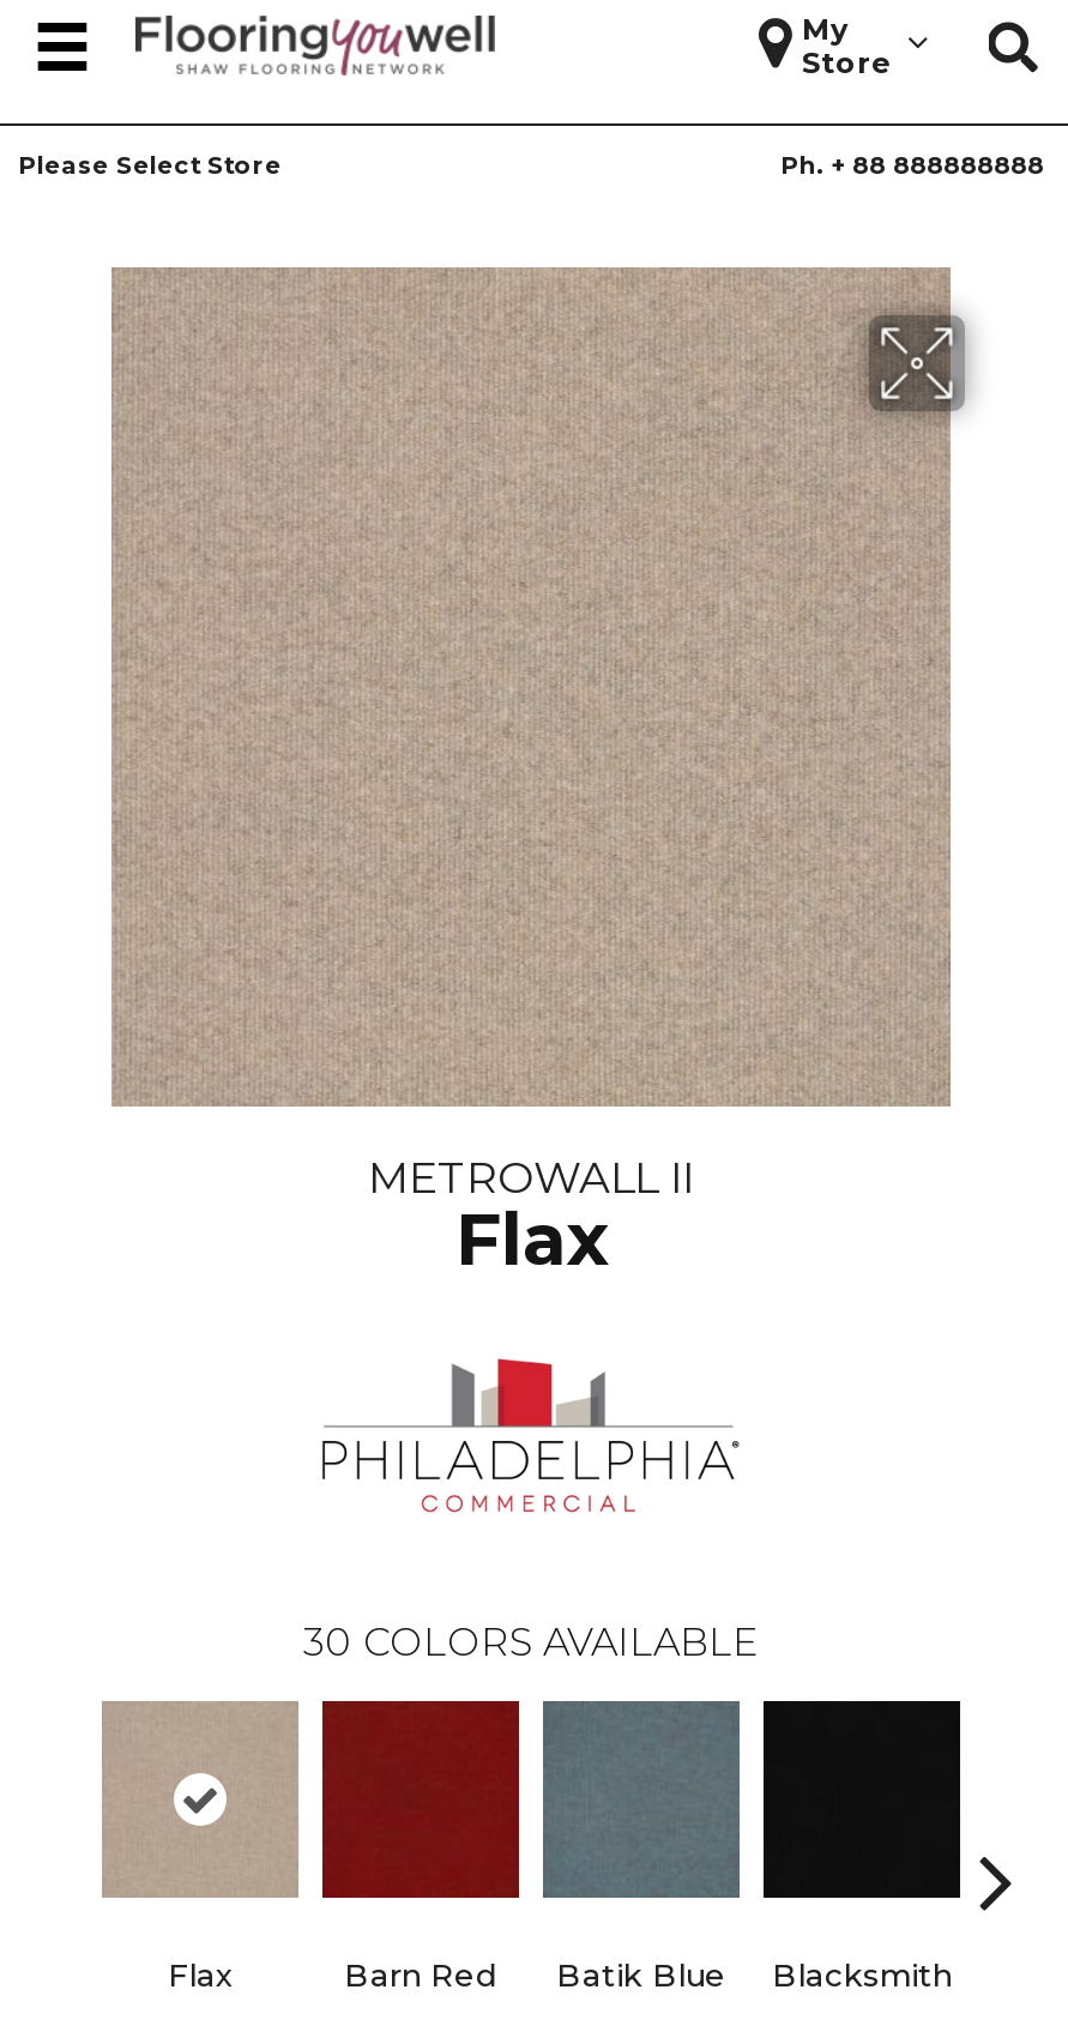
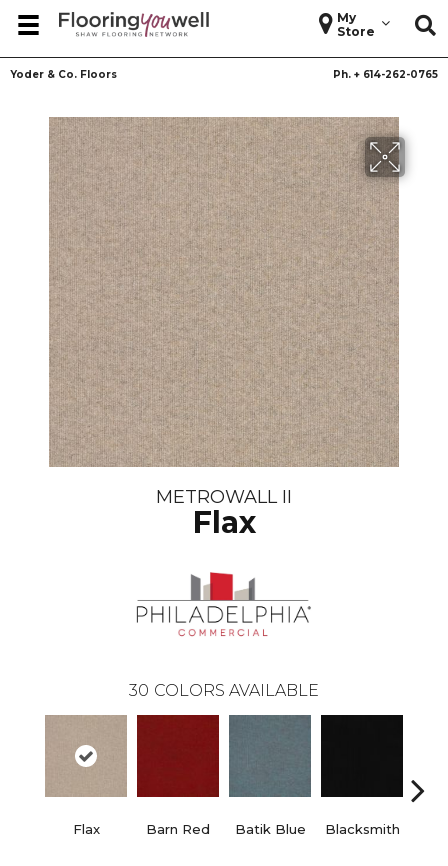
- Please Select Store
- Ph. + 88 888888888
+ Yoder & Co. Floors
+ Ph. + 614-262-0765
